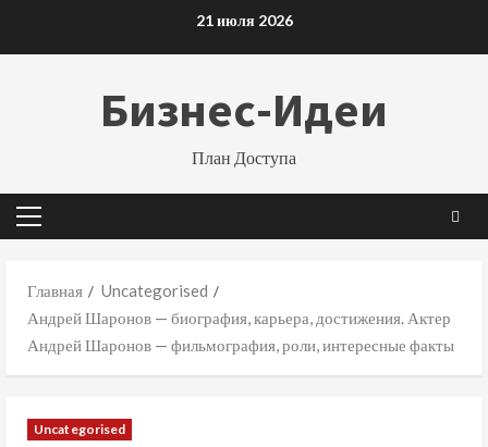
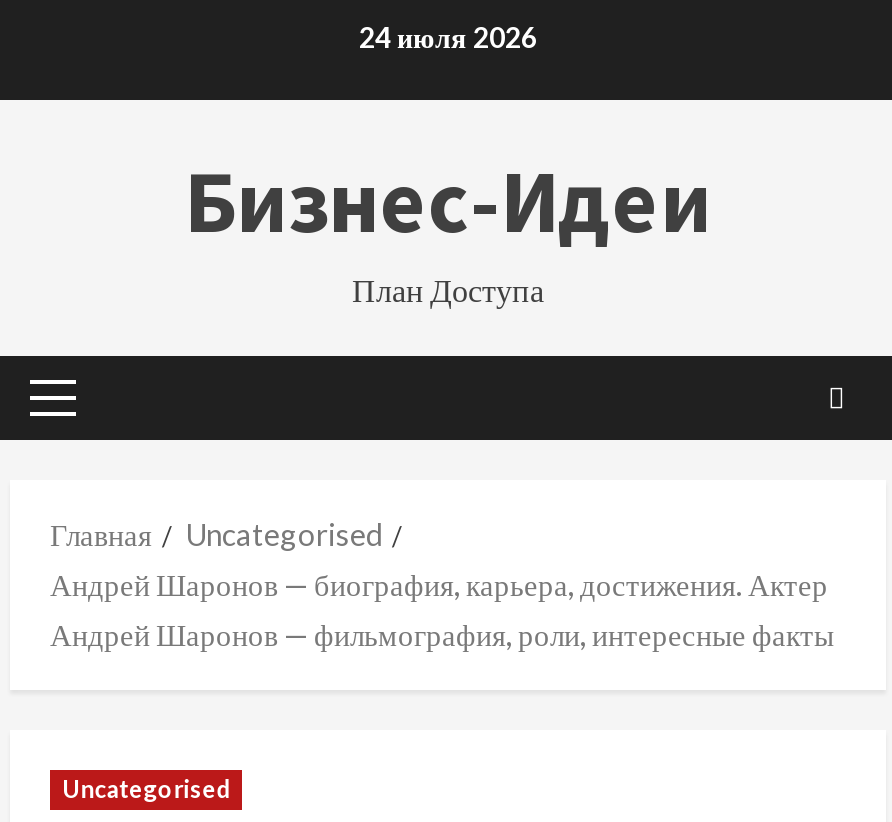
- 21 июля 2026
+ 24 июля 2026
